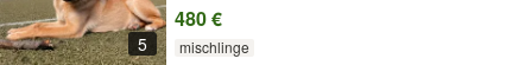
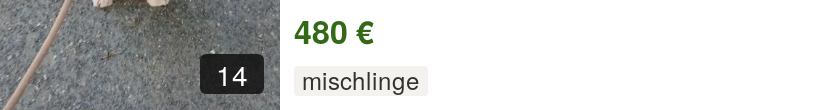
- 5 mischlinge
+ 14 mischlinge
